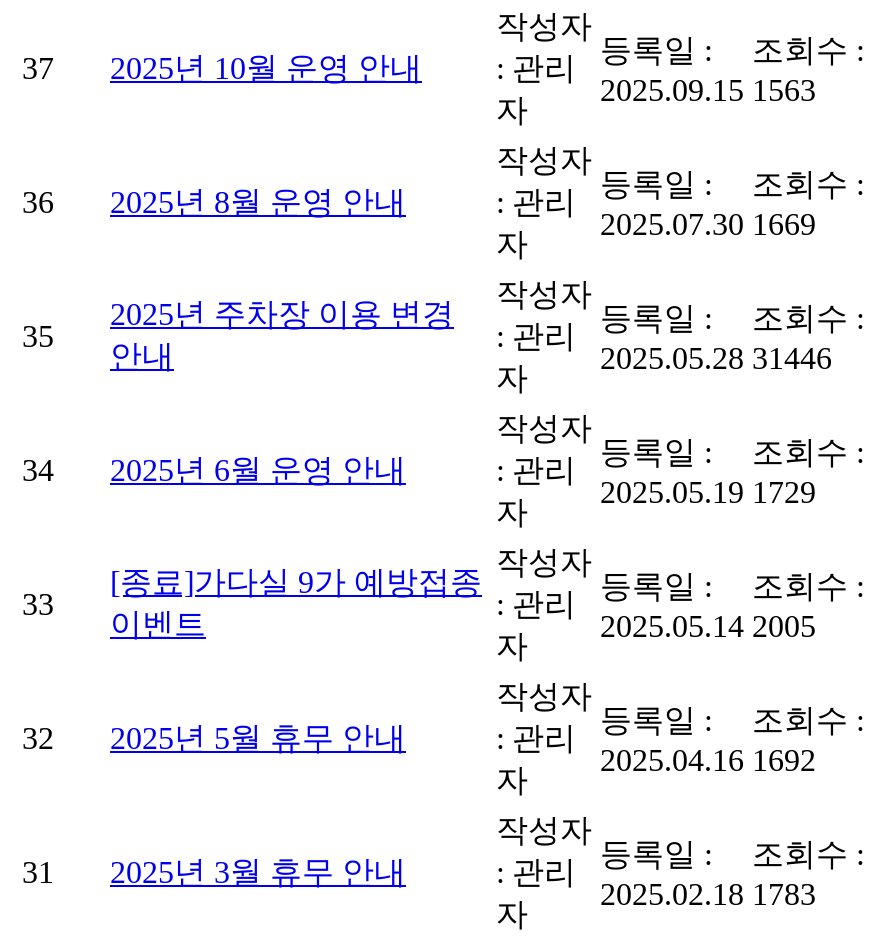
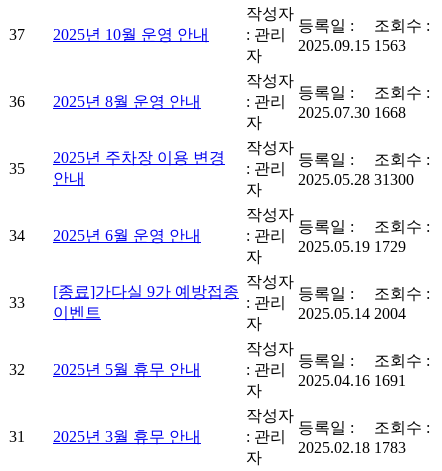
- 2025.07.30 1669
+ 2025.07.30 1668

- 2025.05.28 31446
+ 2025.05.28 31300

- 2025.05.14 2005
+ 2025.05.14 2004

- 2025.04.16 1692
+ 2025.04.16 1691
